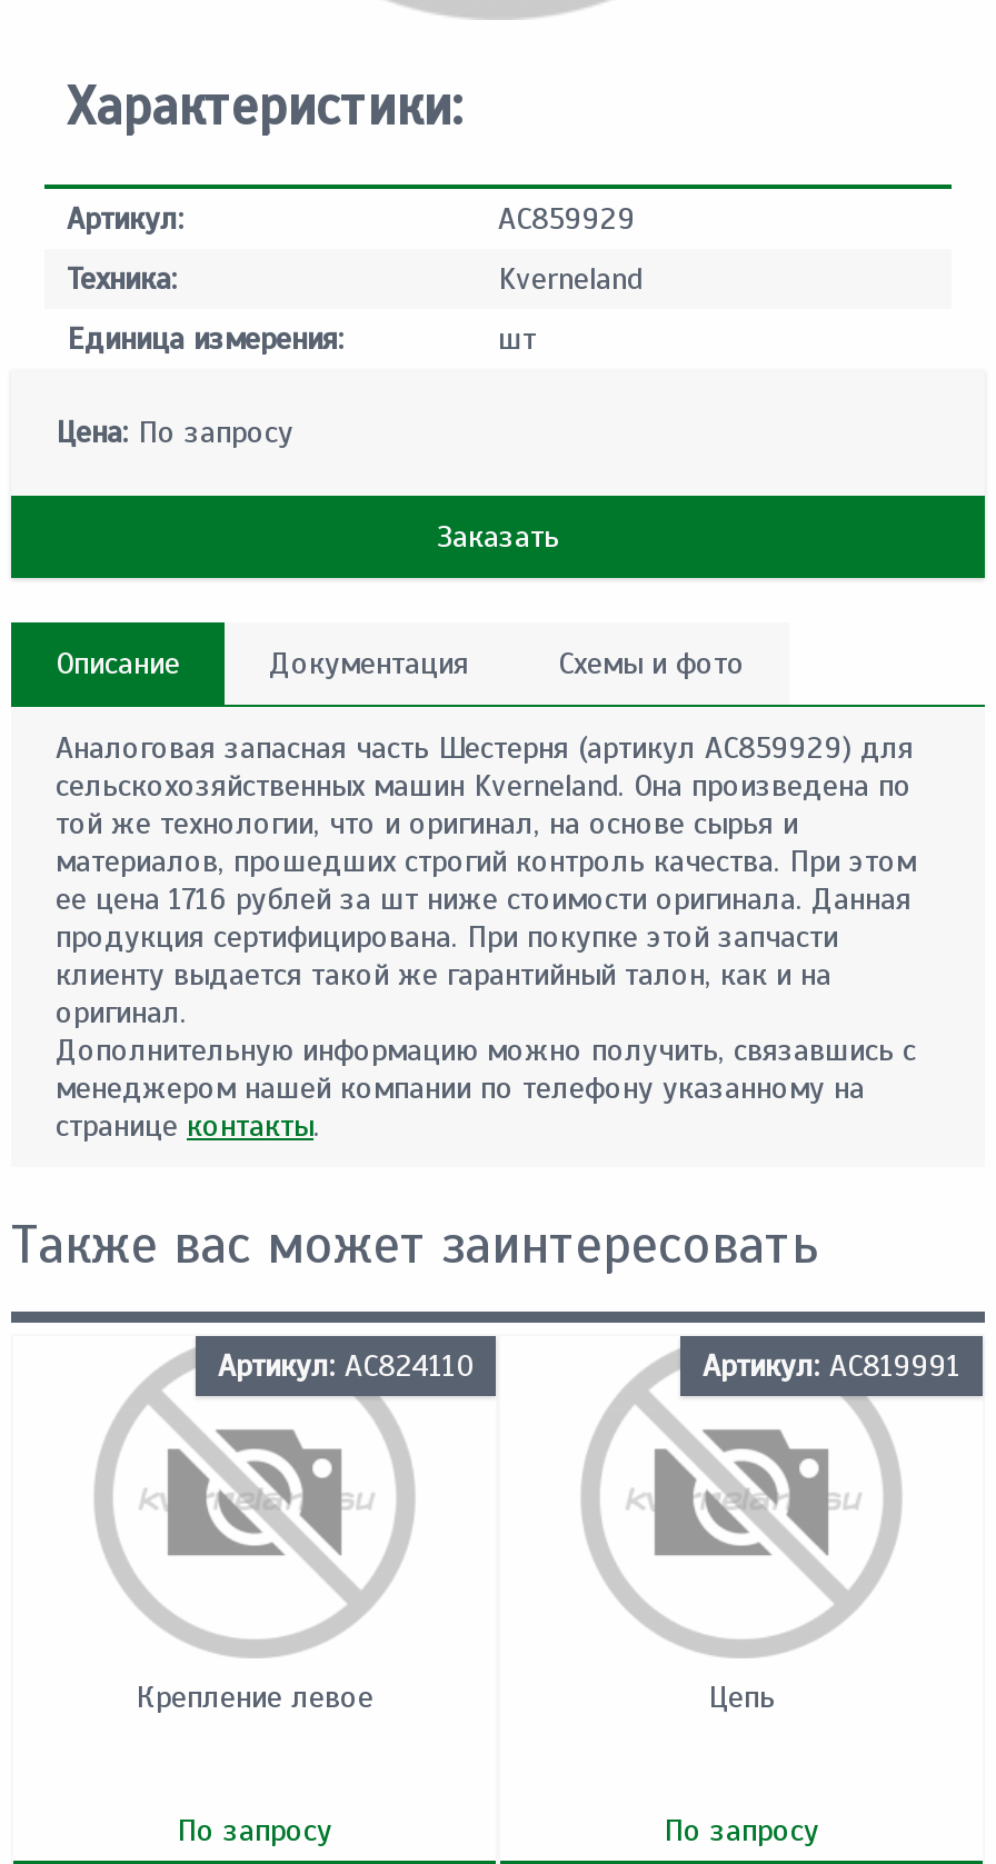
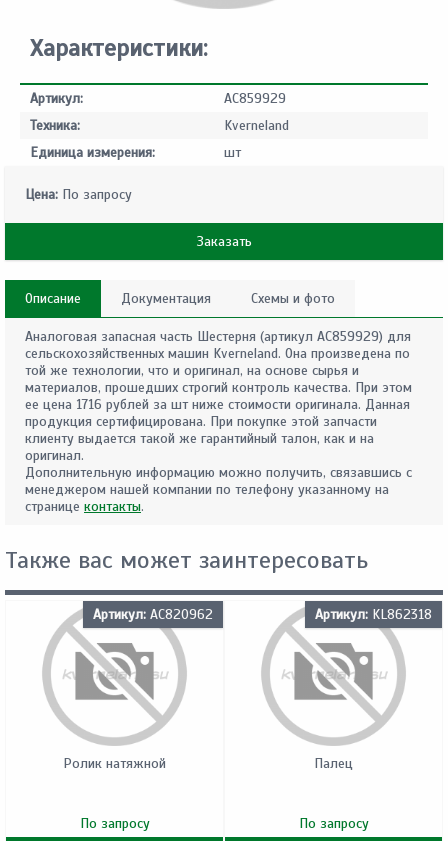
- Артикул: AC824110
+ Артикул: AC820962

- Артикул: AC819991
+ Артикул: KL862318

- Крепление левое
+ Ролик натяжной

- Цепь
+ Палец
